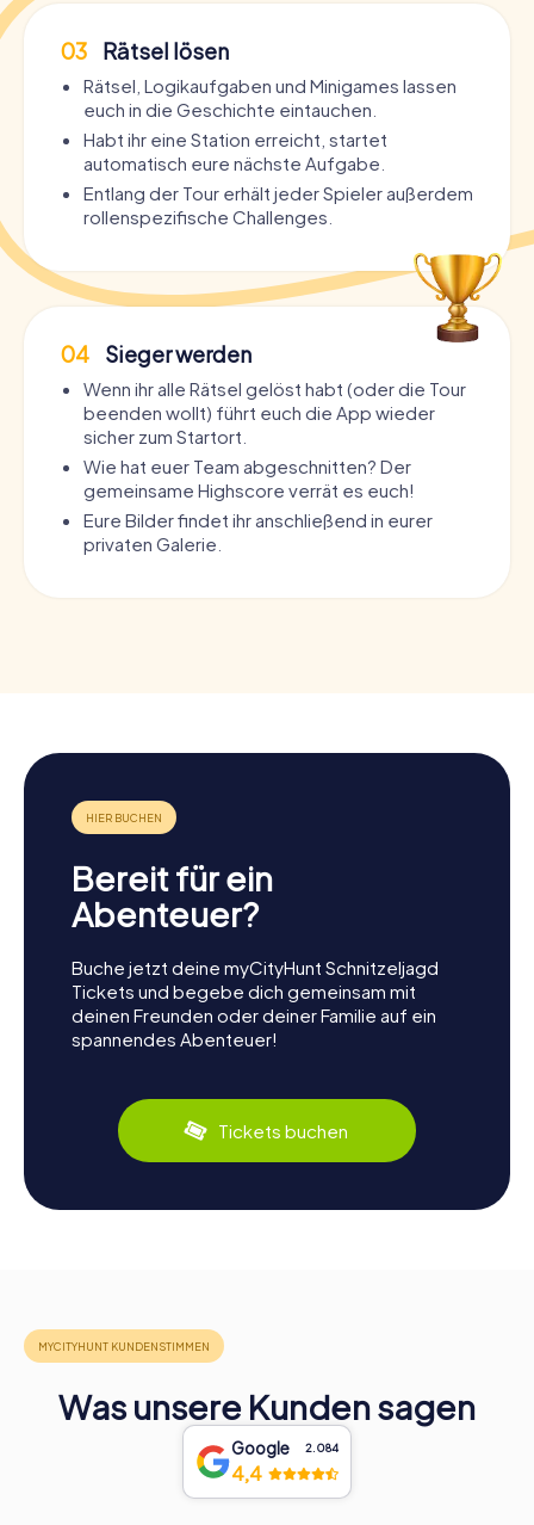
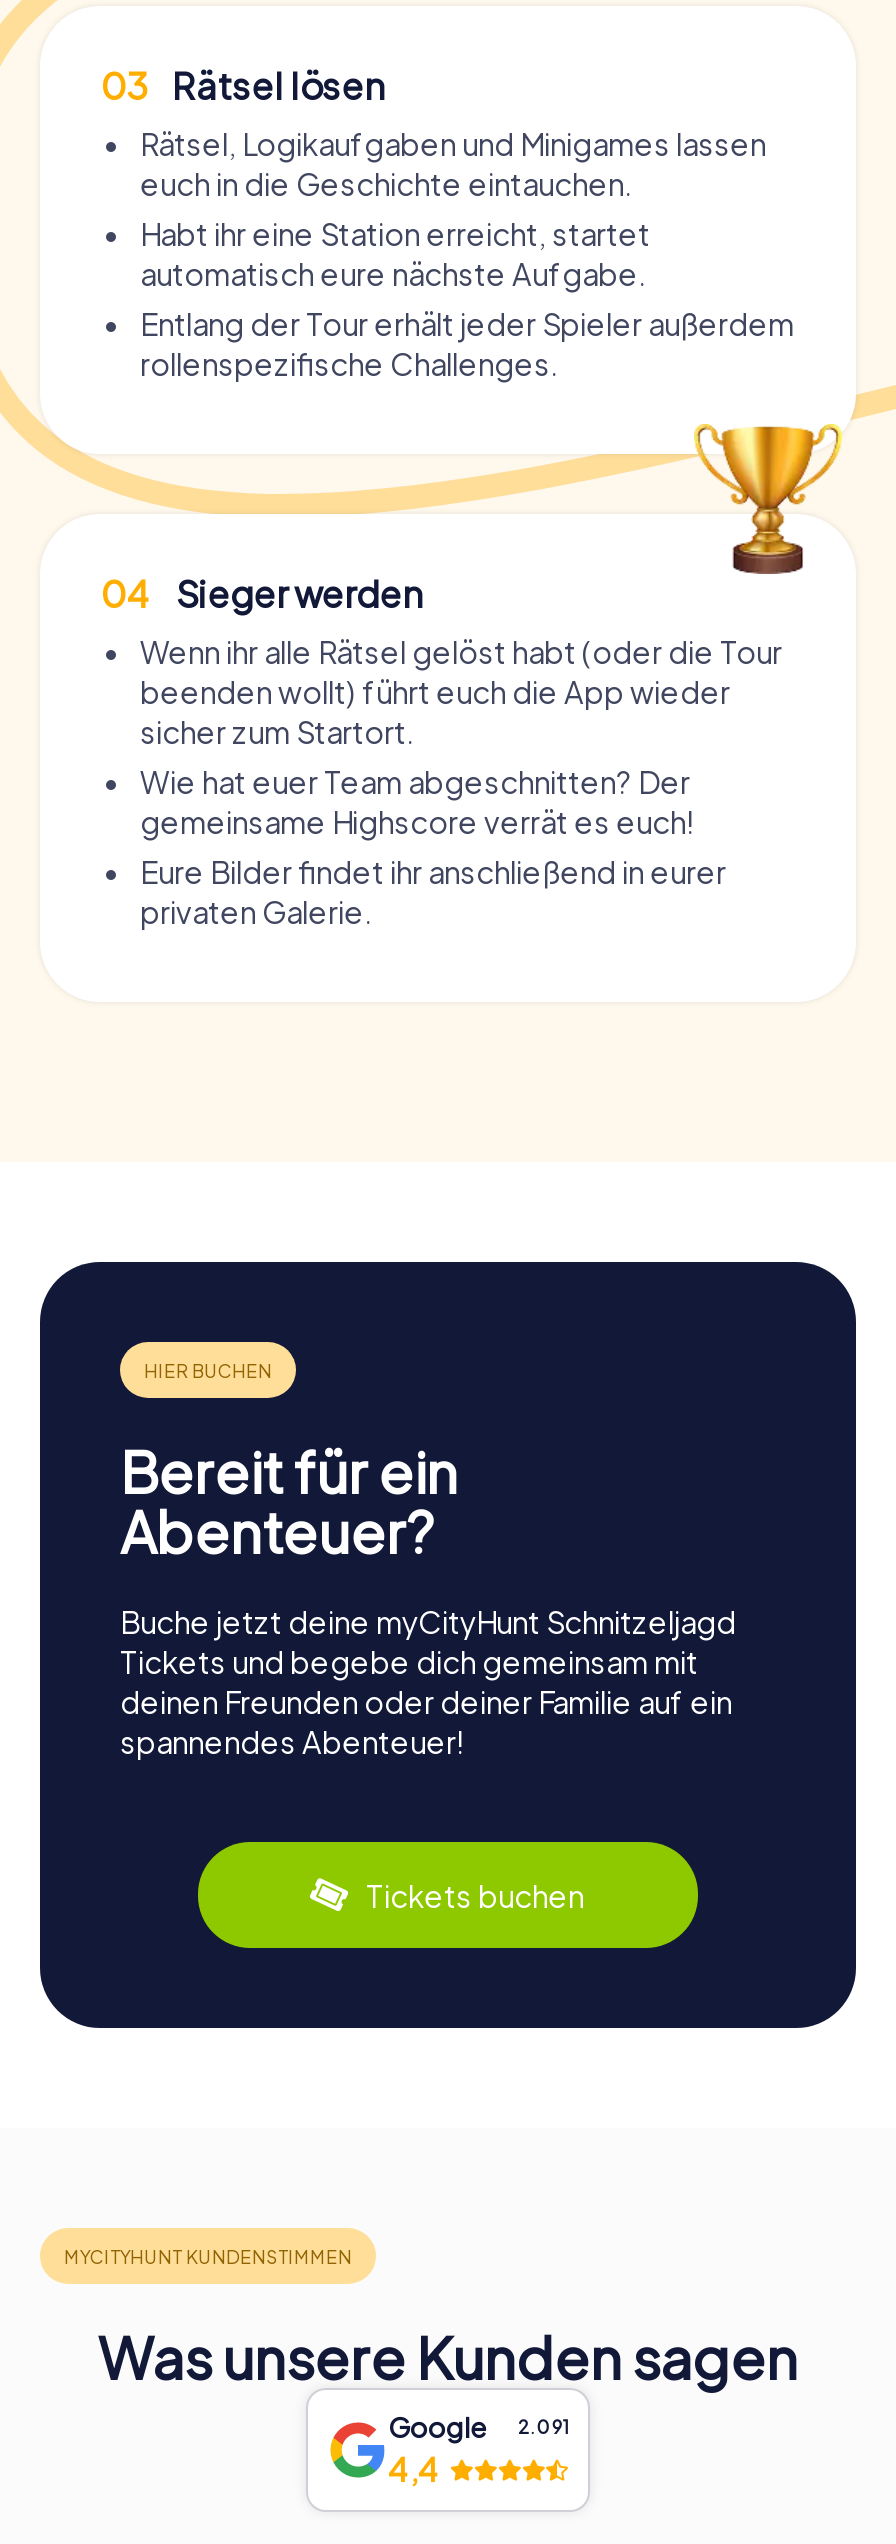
- Google 2.084
+ Google 2.091
